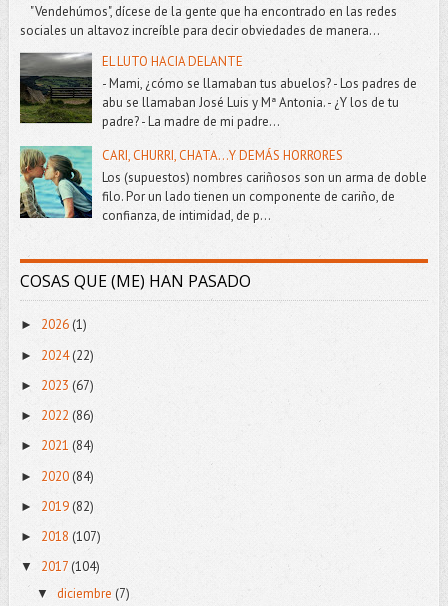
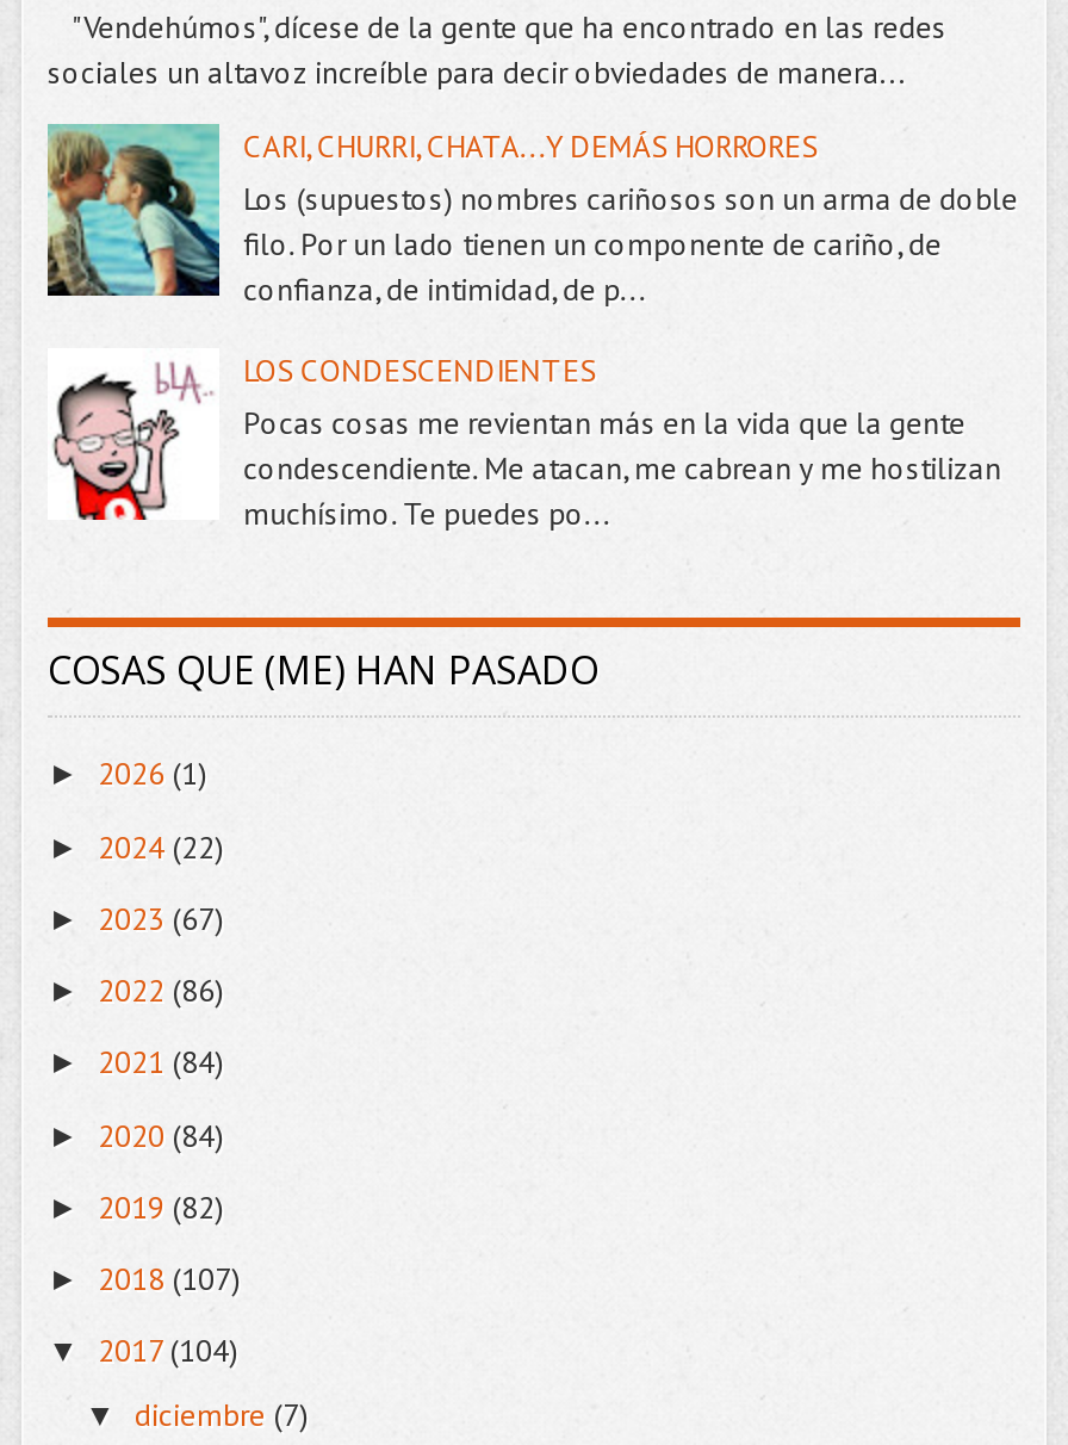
- [image]
- EL LUTO HACIA DELANTE
- - Mami, ¿cómo se llamaban tus abuelos? - Los padres de
- abu se llamaban José Luis y Mª Antonia. - ¿Y los de tu
- padre? - La madre de mi padre...

moved up: [image] | CARI, CHURRI, CHATA...Y DEMÁS HORRORES | Los (supuestos) nombres cariñosos son un arma de doble | filo. Por un lado tienen un componente de cariño, de | confianza, de intimidad, de p...

+ [image]
+ LOS CONDESCENDIENTES
+ Pocas cosas me revientan más en la vida que la gente
+ condescendiente. Me atacan, me cabrean y me hostilizan
+ muchísimo. Te puedes po...
